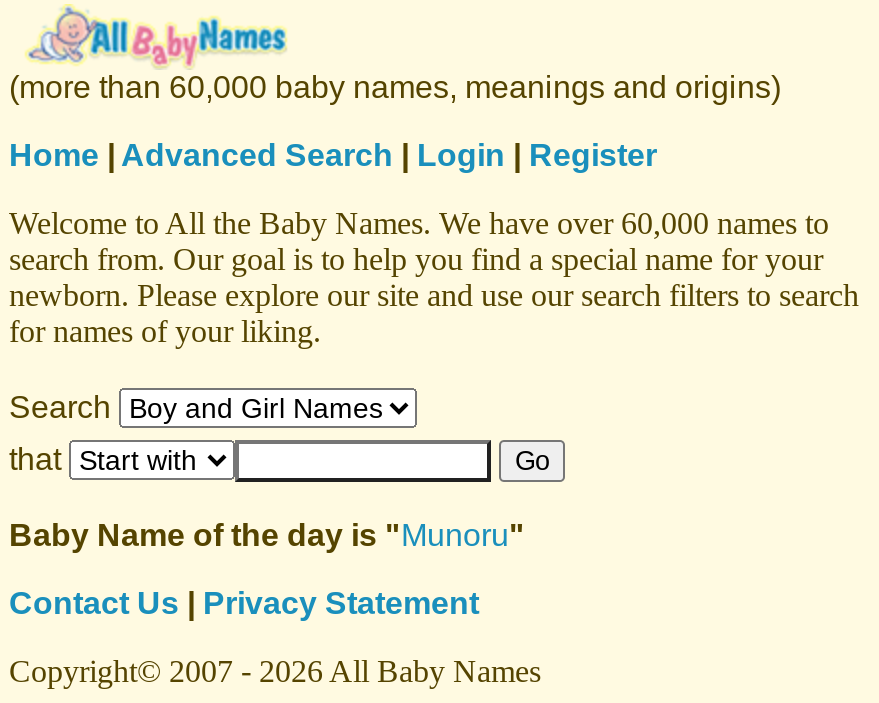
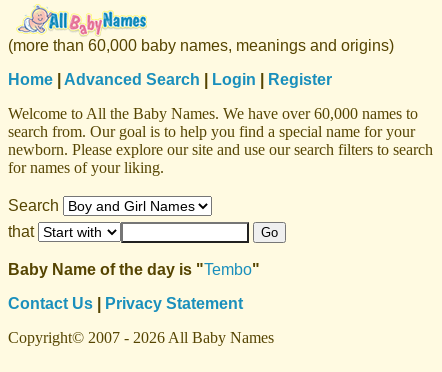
- Baby Name of the day is " Munoru"
+ Baby Name of the day is " Tembo"
